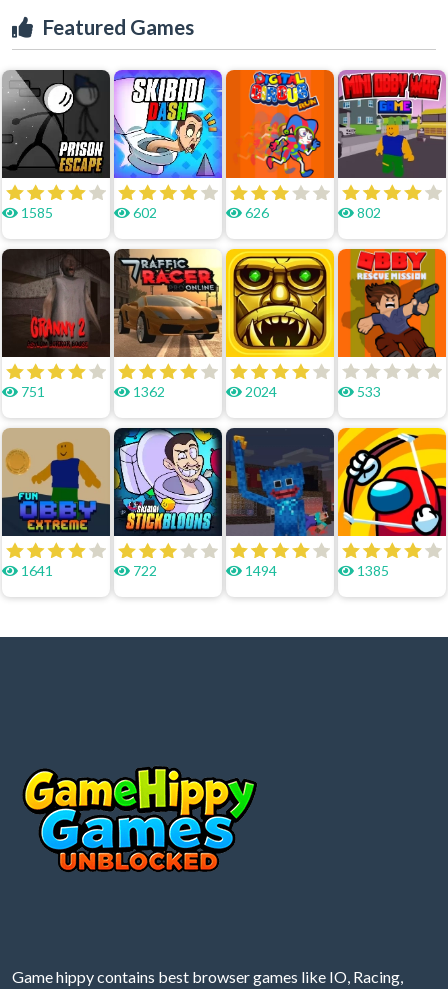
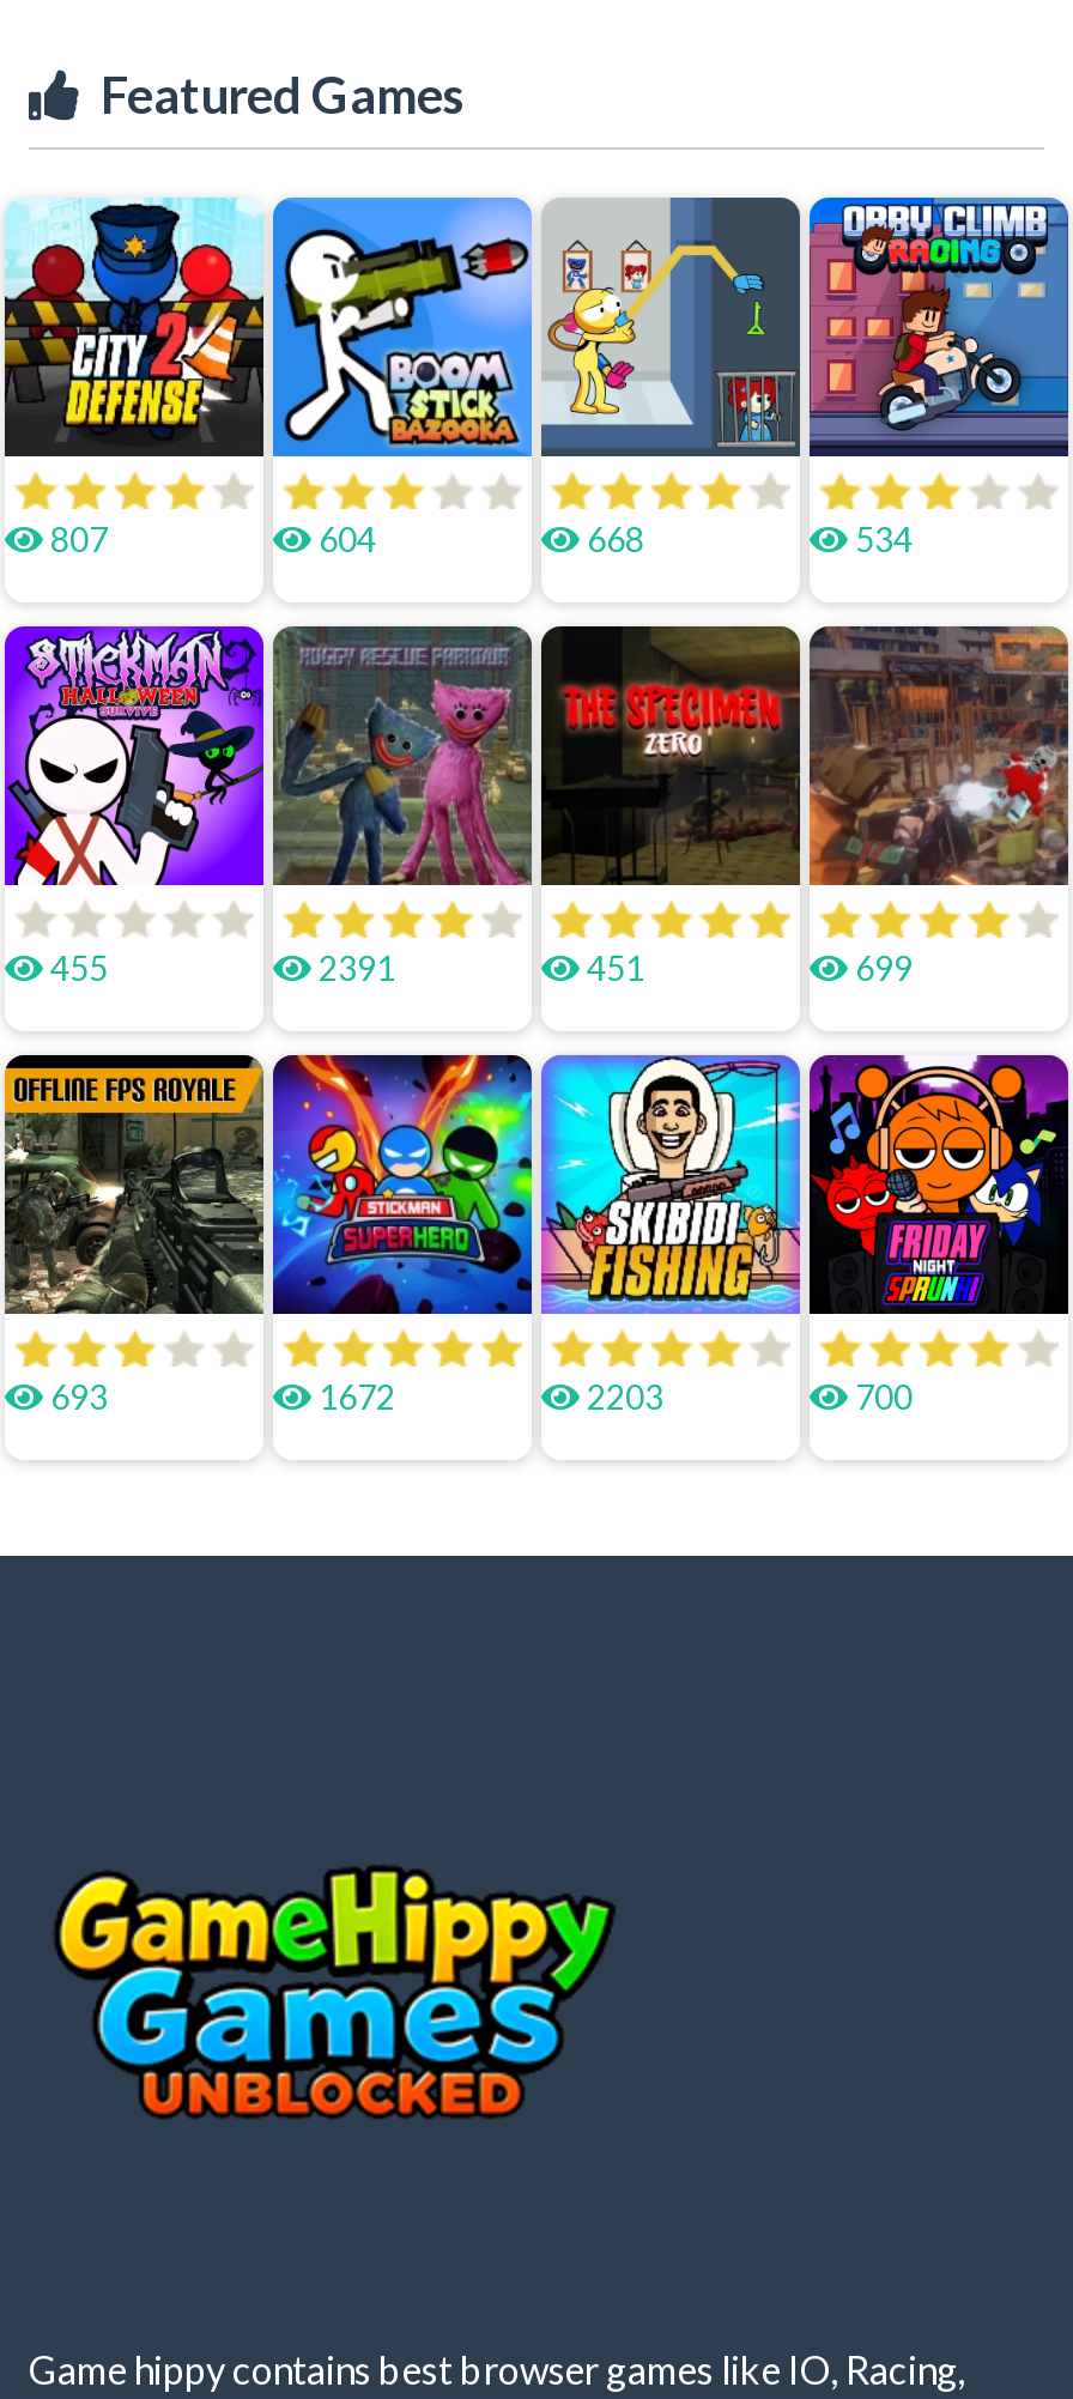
- [image]
- 1585
+ [image]
+ 807

- 602
+ 604

- 626
+ 668

- 802
+ 534

- [image]
- 751
+ [image]
+ 455

- 1362
+ 2391

- 2024
+ 451

- 533
+ 699

- [image]
- 1641
+ [image]
+ 693

- 722
+ 1672

- 1494
+ 2203

- 1385
+ 700
